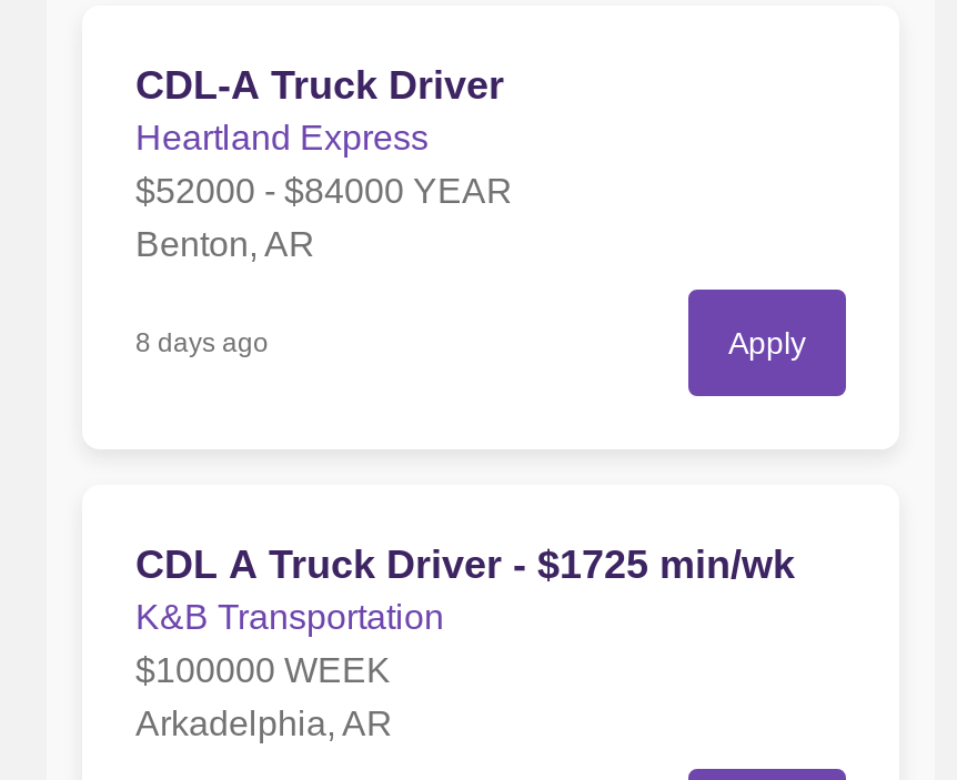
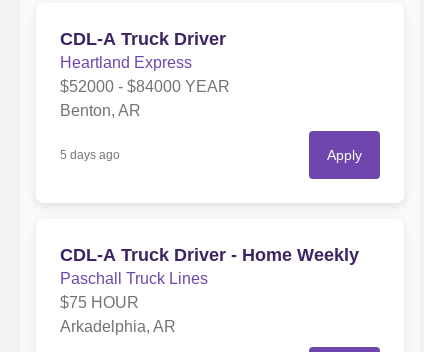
- 8 days ago
+ 5 days ago

- CDL A Truck Driver - $1725 min/wk
- K&B Transportation
- $100000 WEEK
+ CDL-A Truck Driver - Home Weekly
+ Paschall Truck Lines
+ $75 HOUR
